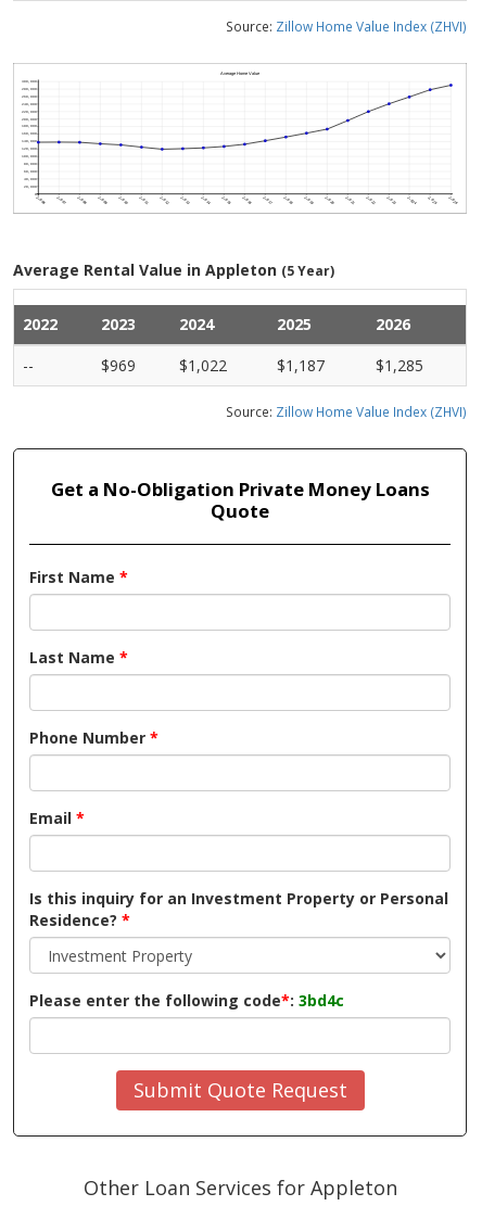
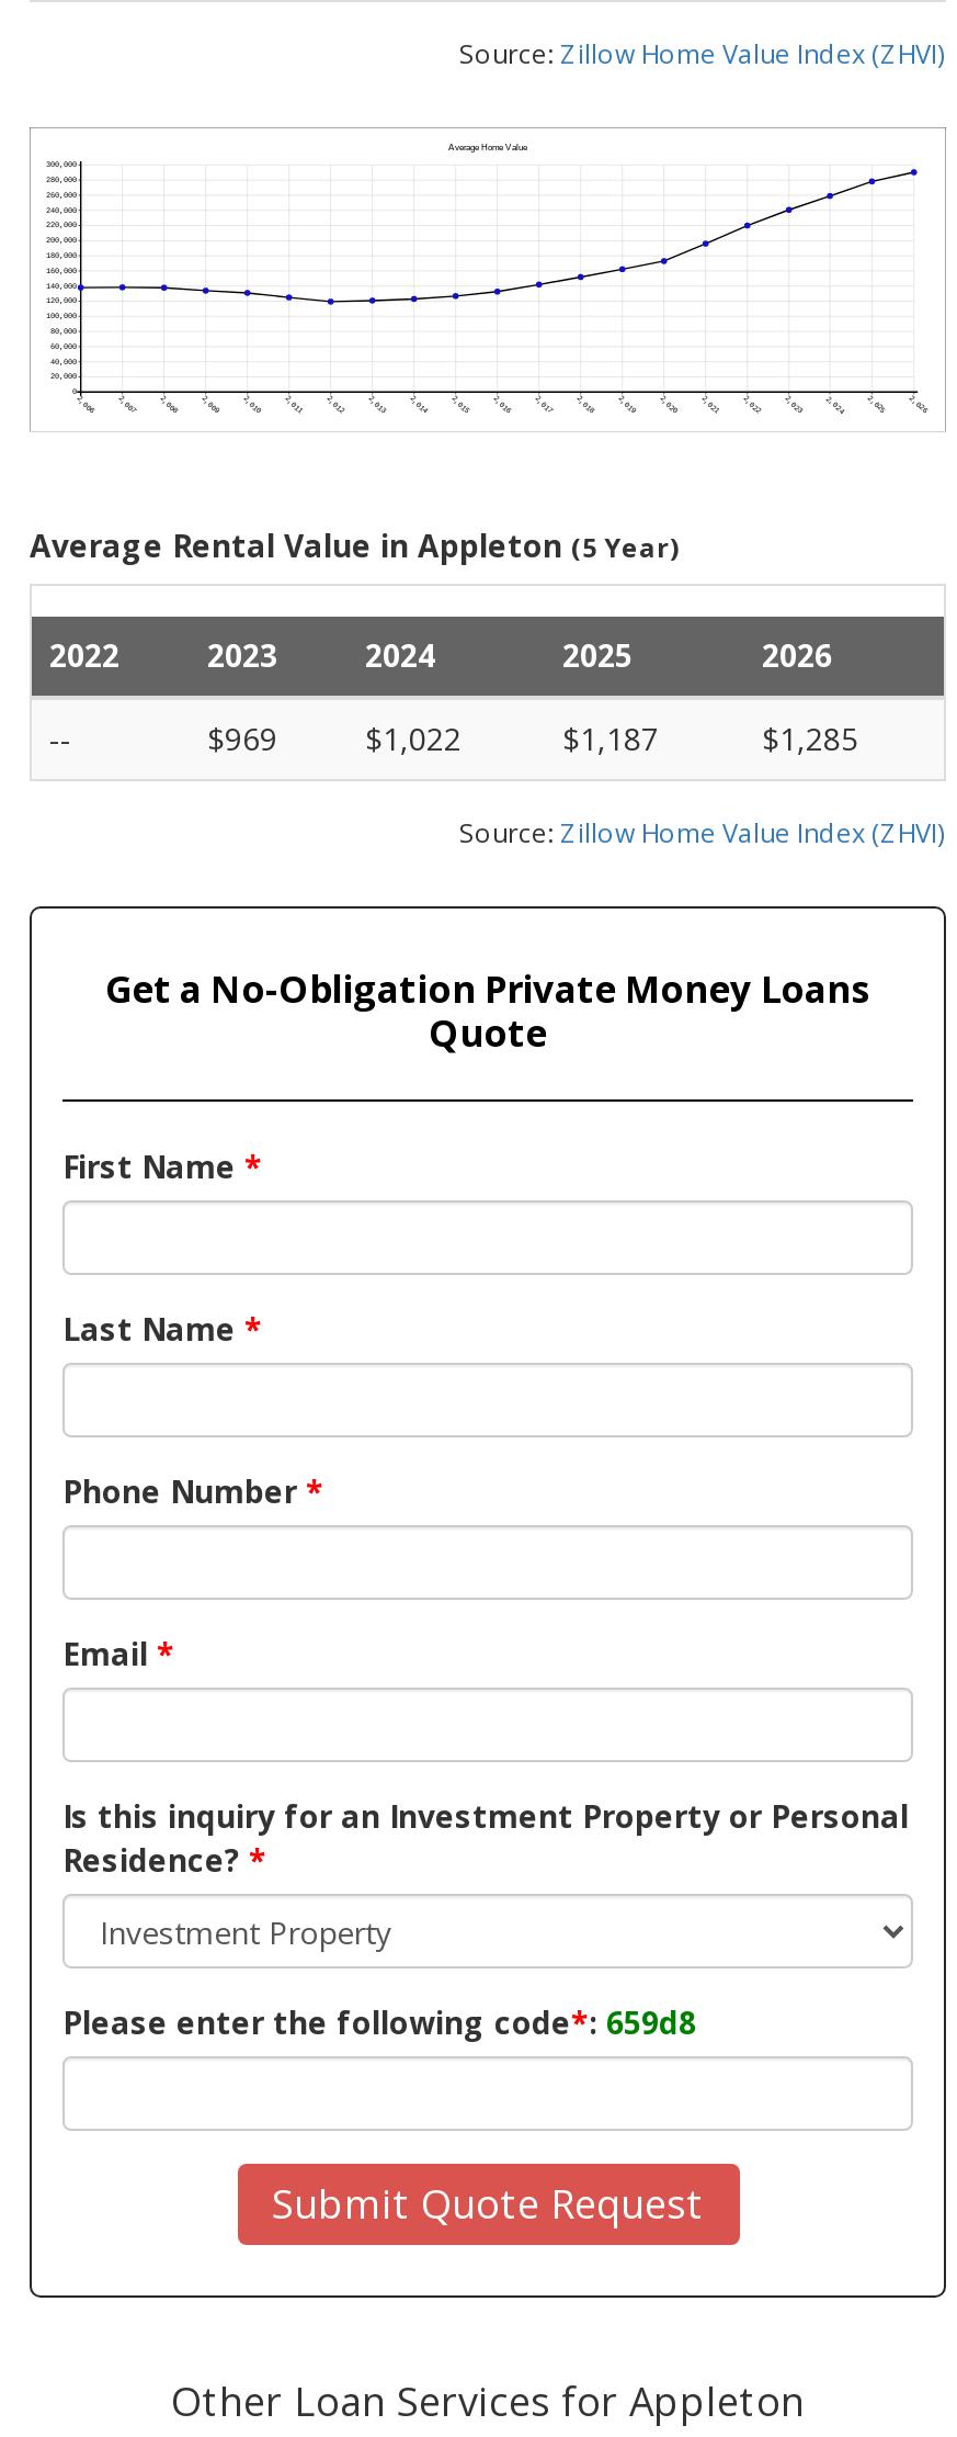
- Please enter the following code*: 3bd4c
+ Please enter the following code*: 659d8
